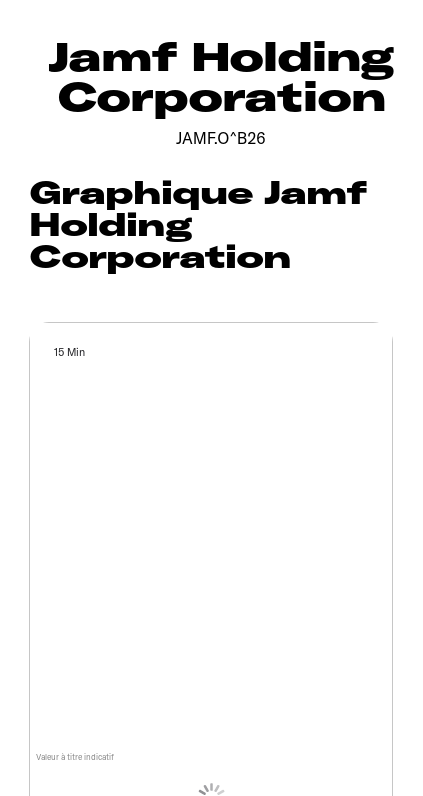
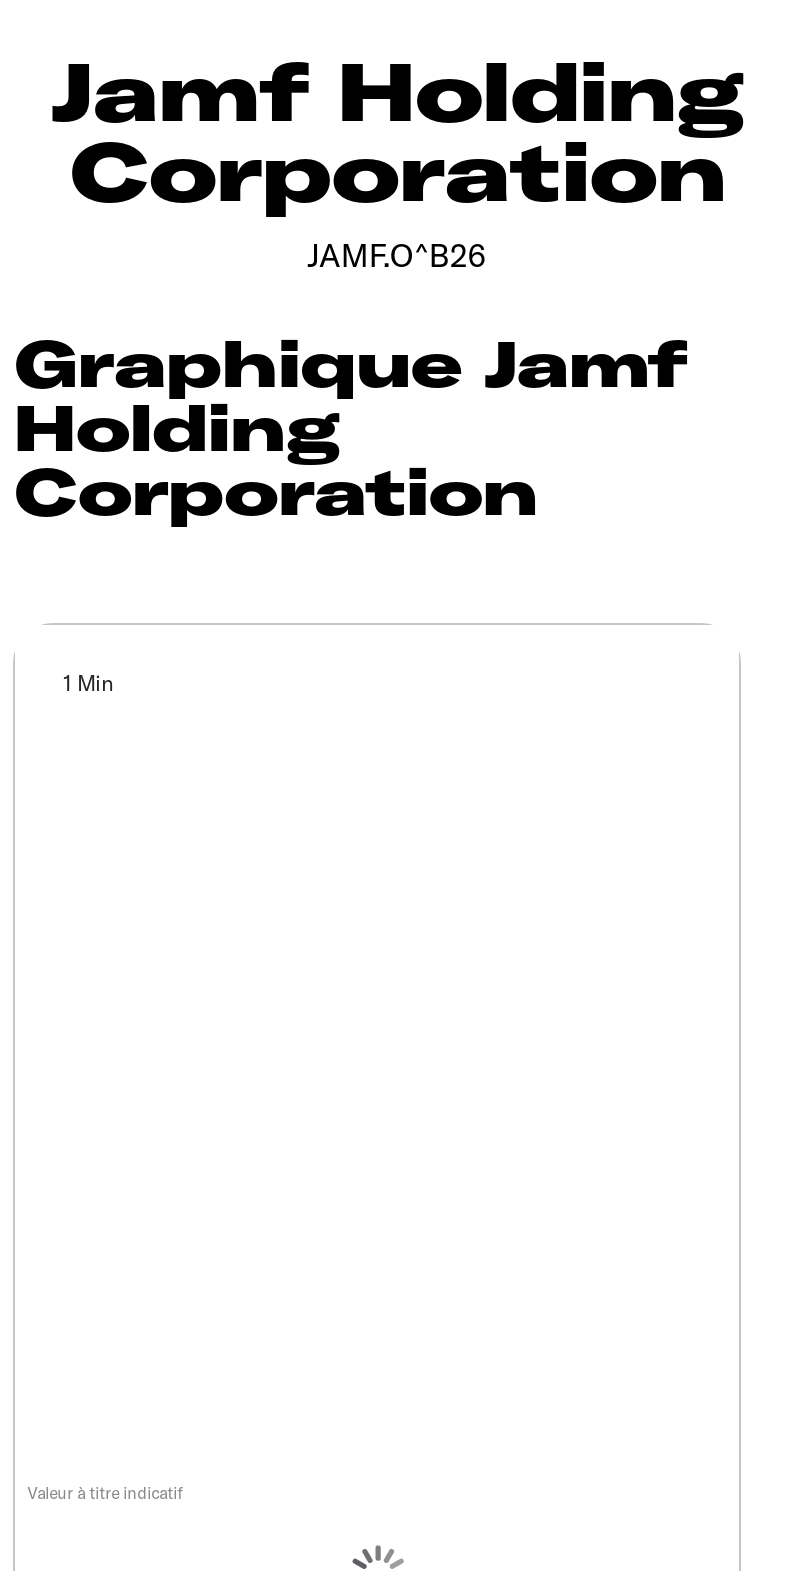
- 15 Min
+ 1 Min
